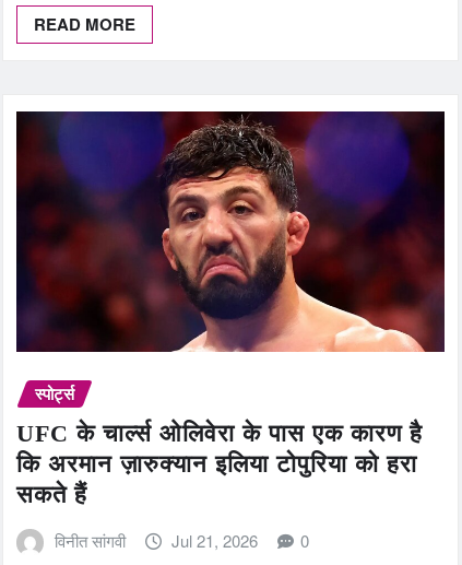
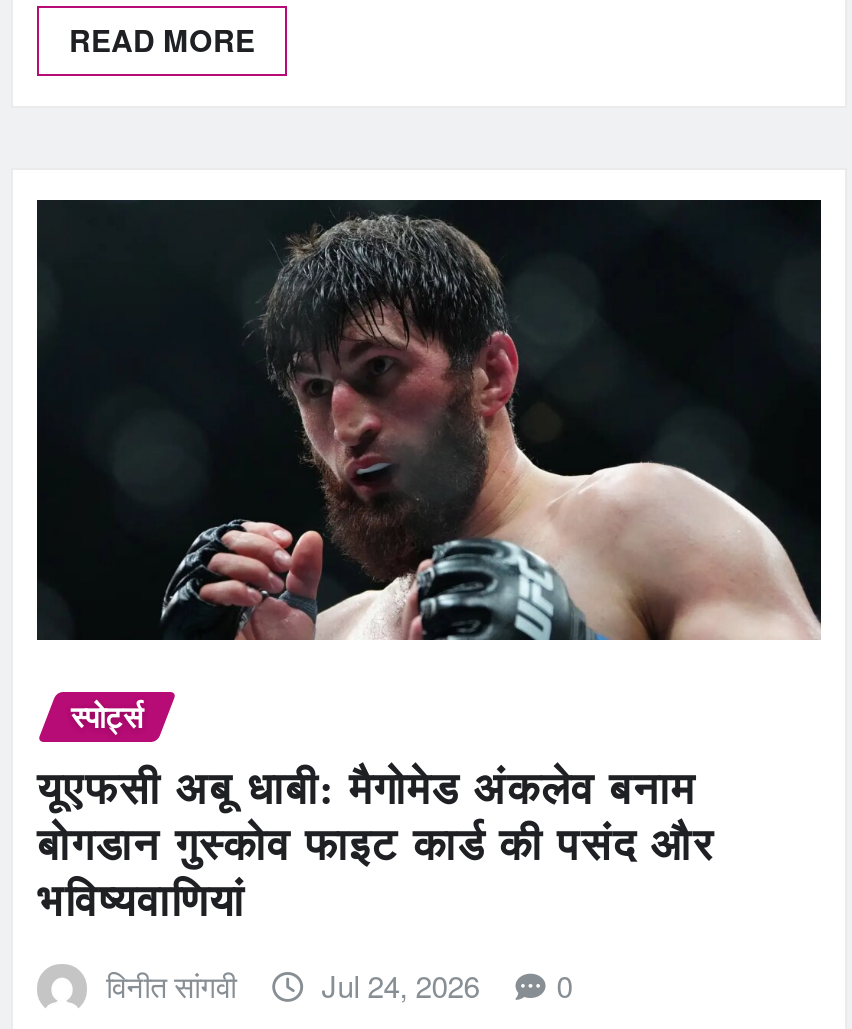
- [image]
+ [image]

- UFC के चार्ल्स ओलिवेरा के पास एक कारण है
- कि अरमान ज़ारुक्यान इलिया टोपुरिया को हरा
- सकते हैं
+ यूएफसी अबू धाबी: मैगोमेड अंकलेव बनाम
+ बोगडान गुस्कोव फाइट कार्ड की पसंद और
+ भविष्यवाणियां

- Jul 21, 2026 0
+ Jul 24, 2026 0
